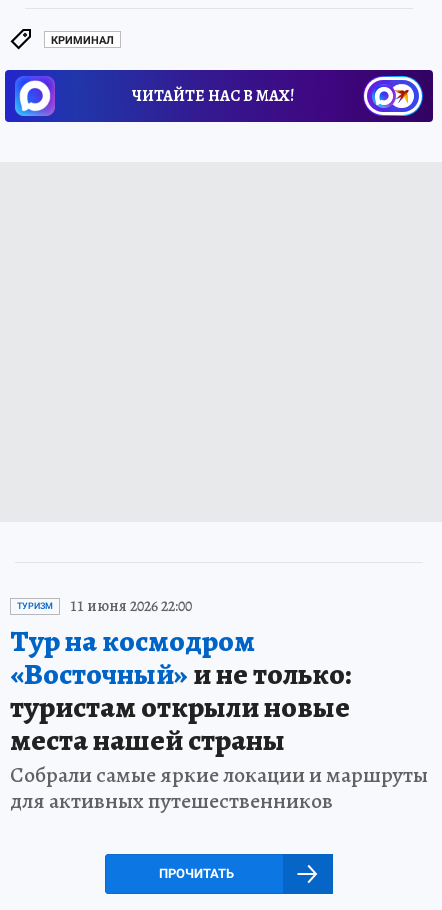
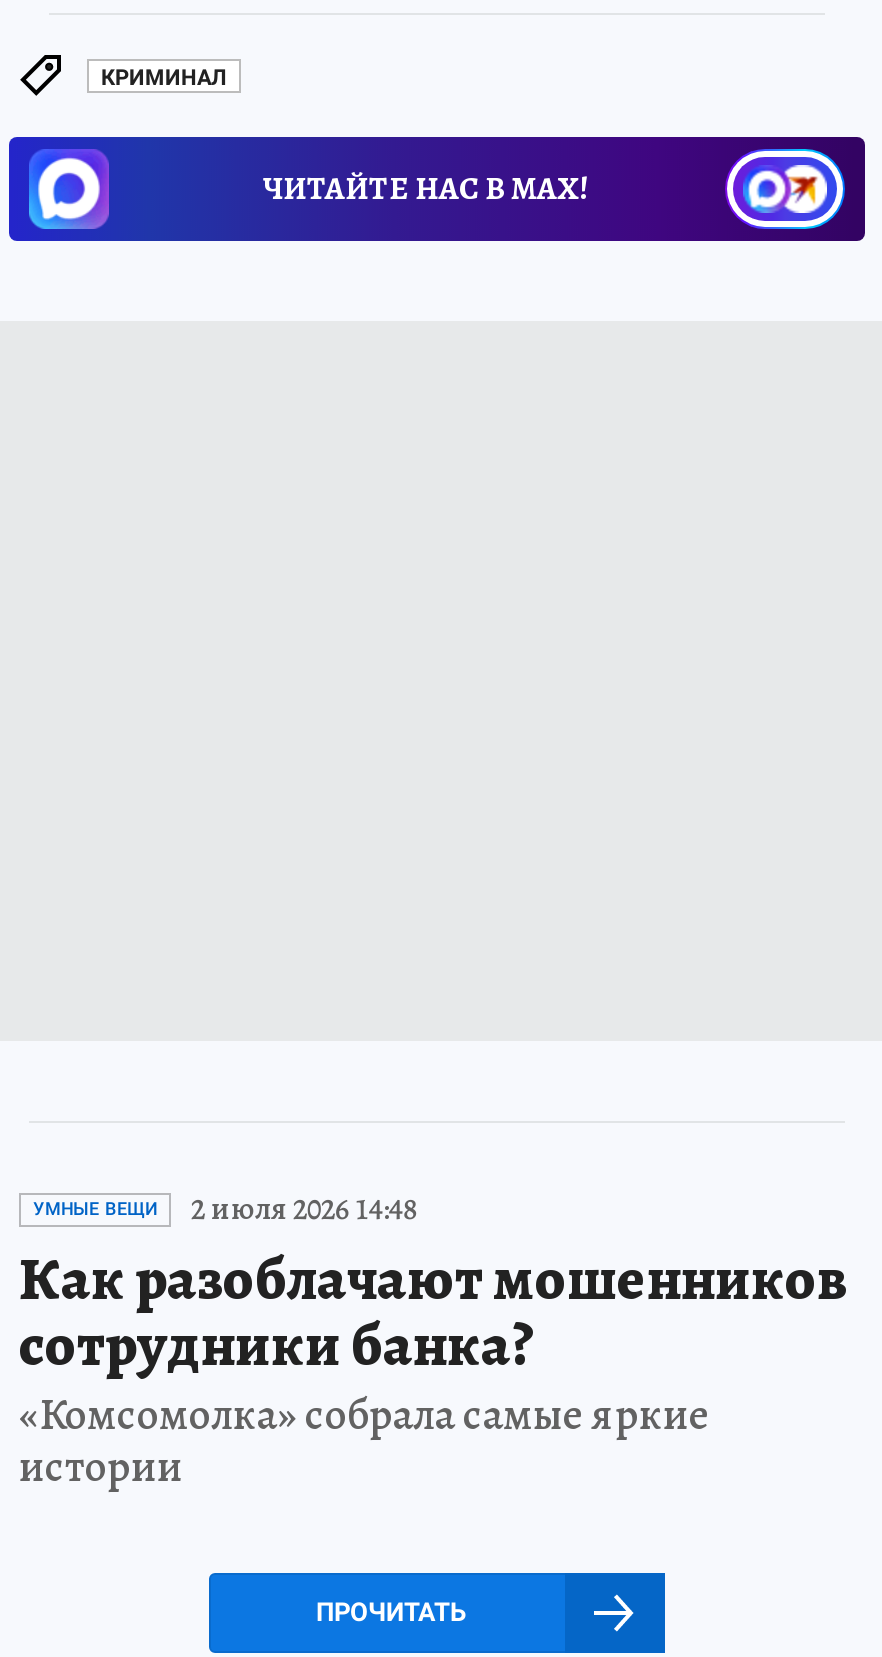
- ТУРИЗМ
- 11 июня 2026 22:00
- Тур на космодром
- «Восточный»и не только:
- туристам открыли новые
- места нашей страны
- Собрали самые яркие локации и маршруты
- для активных путешественников
+ УМНЫЕ ВЕЩИ
+ 2 июля 2026 14:48
+ Как разоблачают мошенников
+ сотрудники банка?
+ «Комсомолка» собрала самые яркие
+ истории
